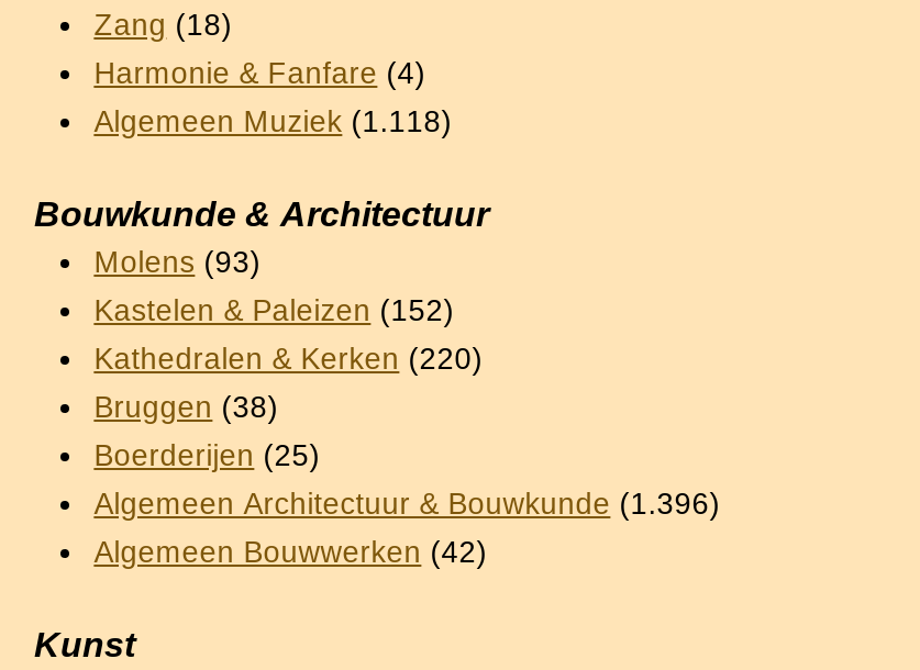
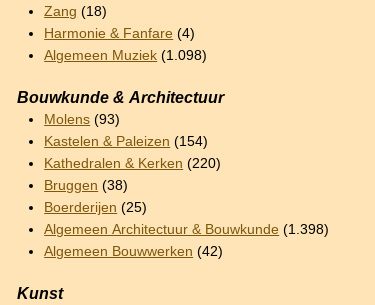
- Algemeen Muziek (1.118)
+ Algemeen Muziek (1.098)

- Kastelen & Paleizen (152)
+ Kastelen & Paleizen (154)

- Algemeen Architectuur & Bouwkunde (1.396)
+ Algemeen Architectuur & Bouwkunde (1.398)
